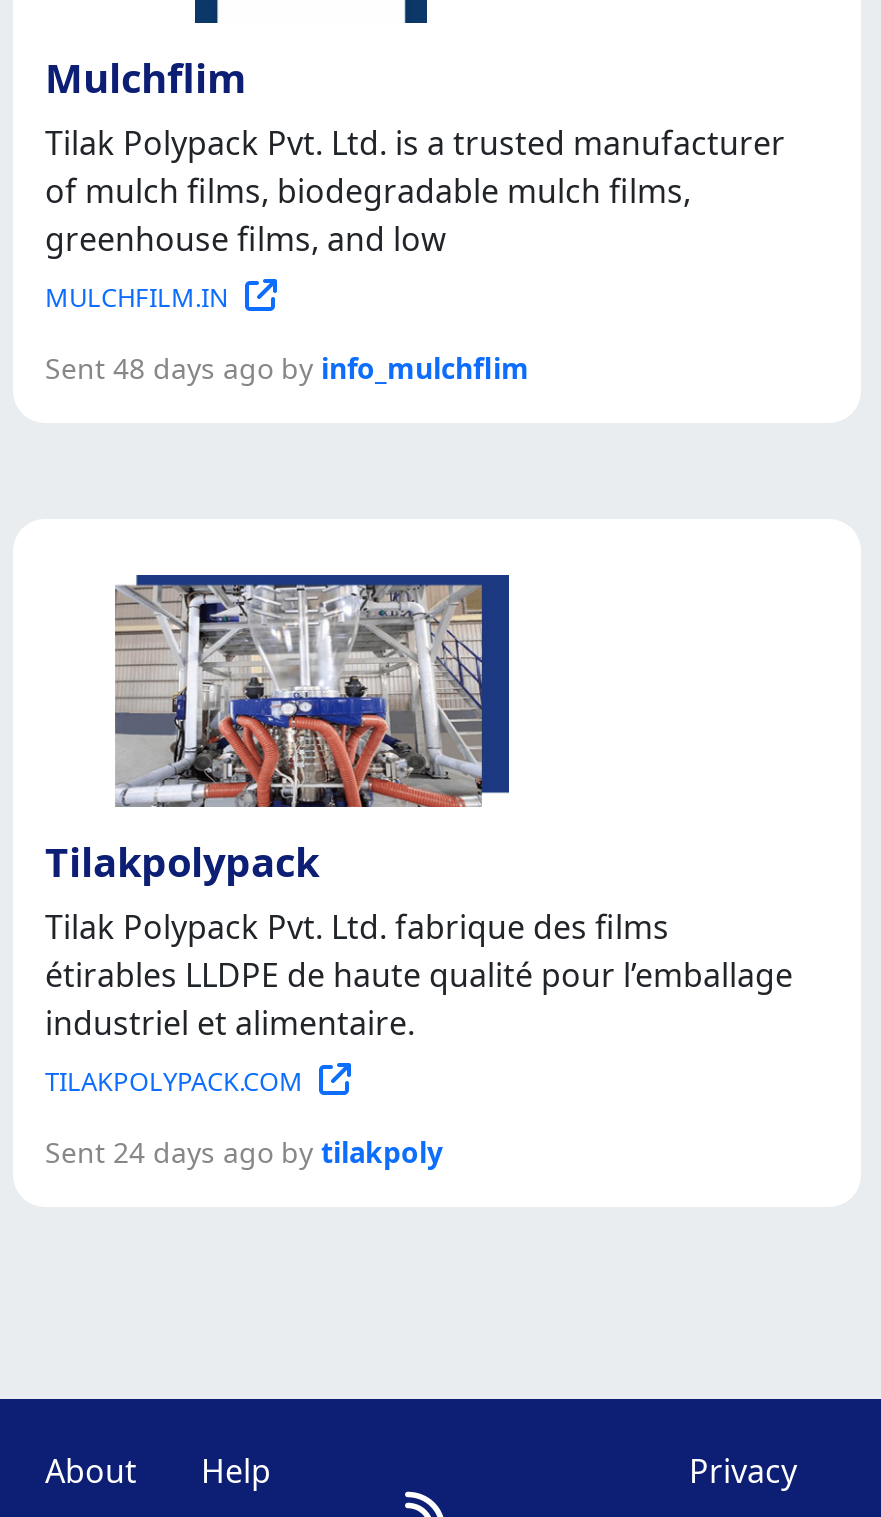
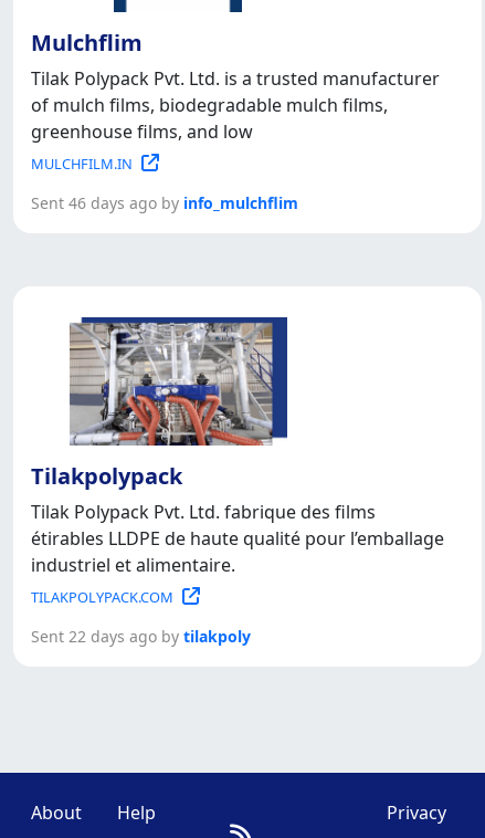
- Sent 48 days ago by info_mulchflim
+ Sent 46 days ago by info_mulchflim

- Sent 24 days ago by tilakpoly
+ Sent 22 days ago by tilakpoly
